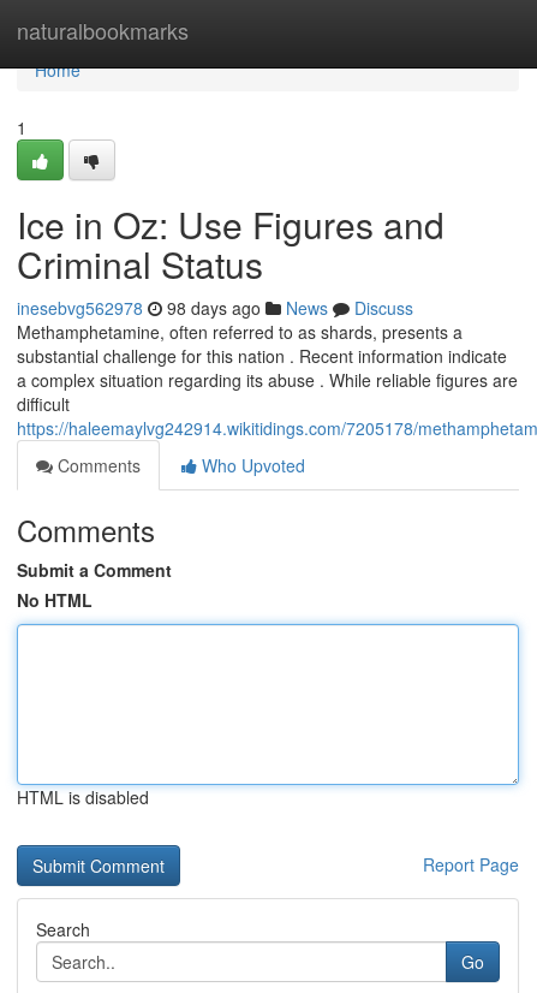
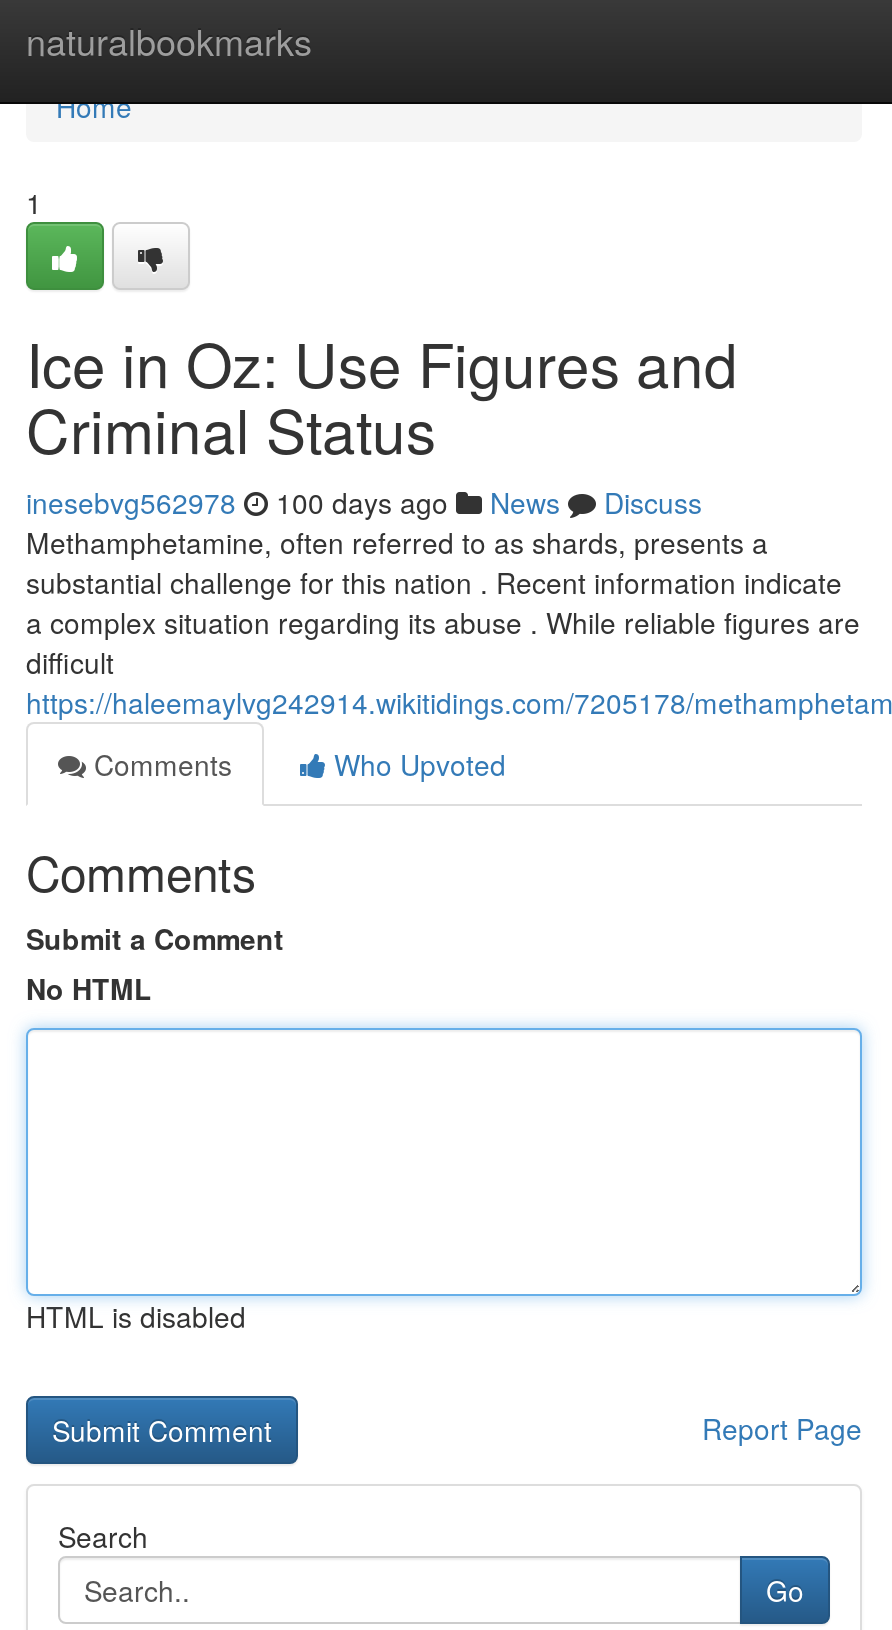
- inesebvg562978 98 days ago News Discuss
+ inesebvg562978 100 days ago News Discuss
